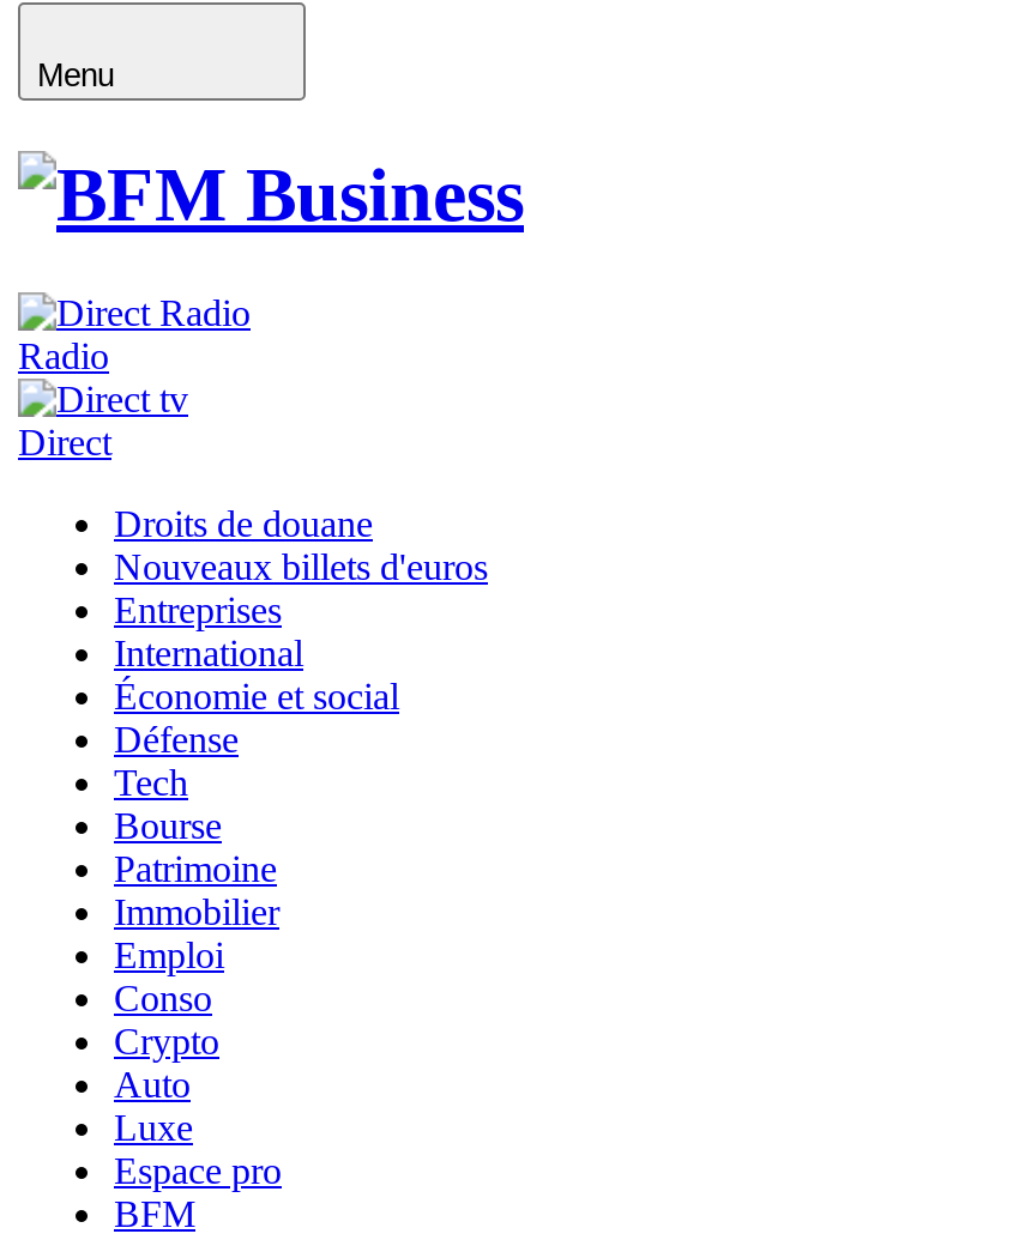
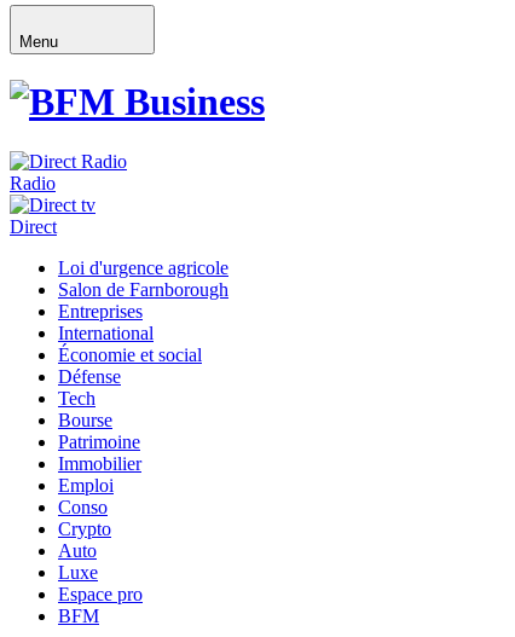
- Droits de douane
- Nouveaux billets d'euros
+ Loi d'urgence agricole
+ Salon de Farnborough
